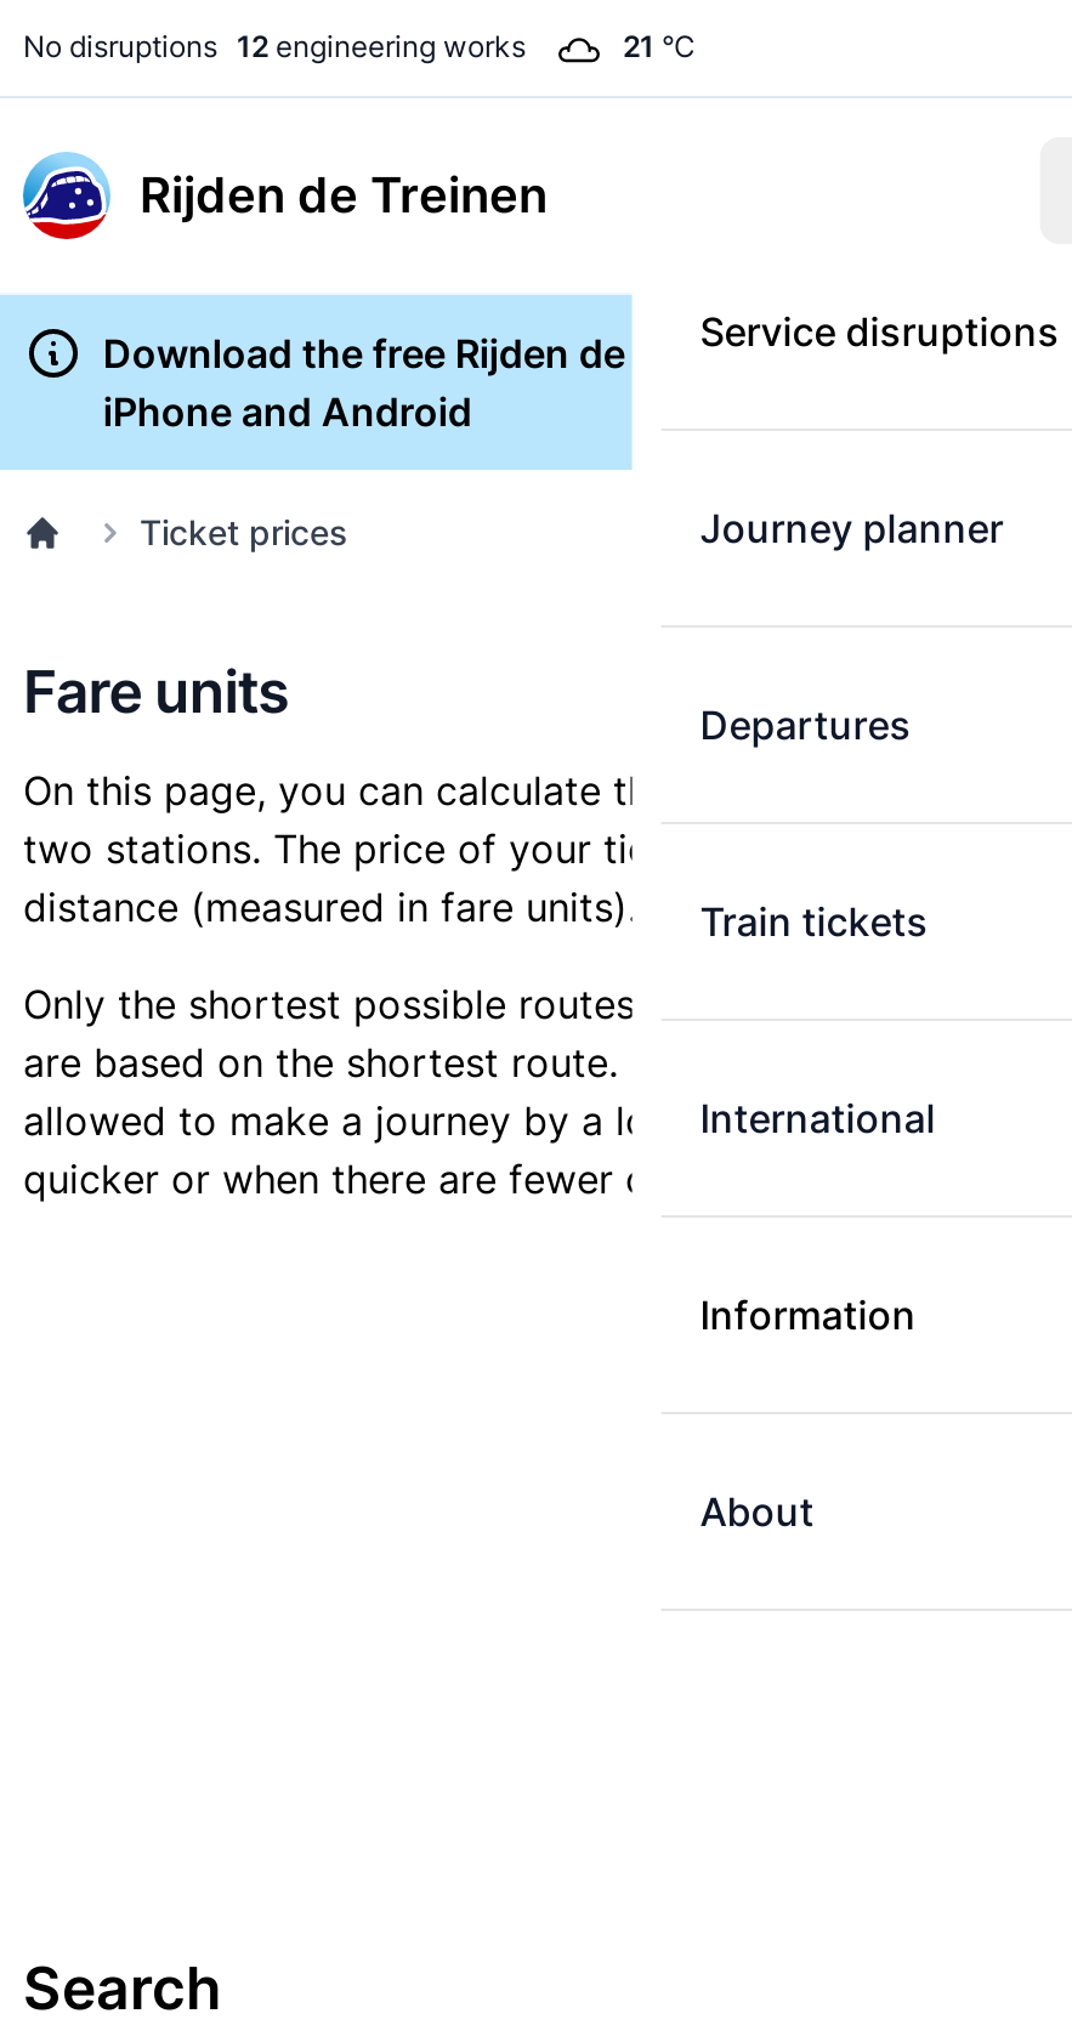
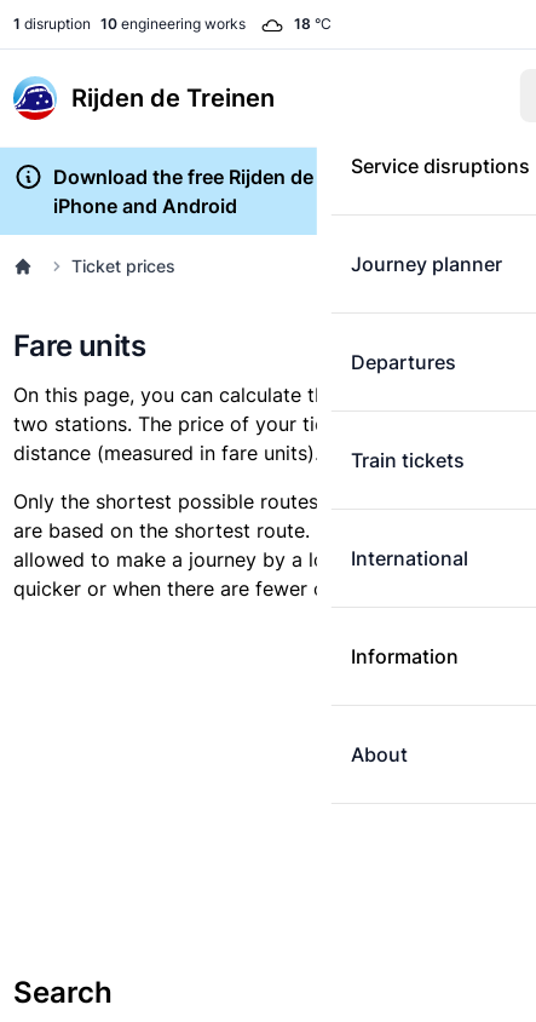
- No disruptions 12 engineering works
+ 1 disruption 10 engineering works

- 21 °C
+ 18 °C
